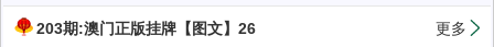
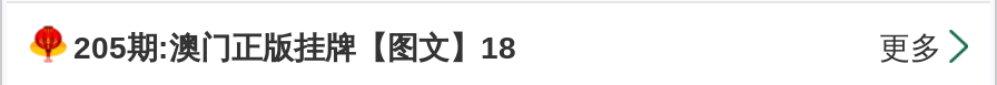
- 203期:澳门正版挂牌【图文】26
+ 205期:澳门正版挂牌【图文】18
